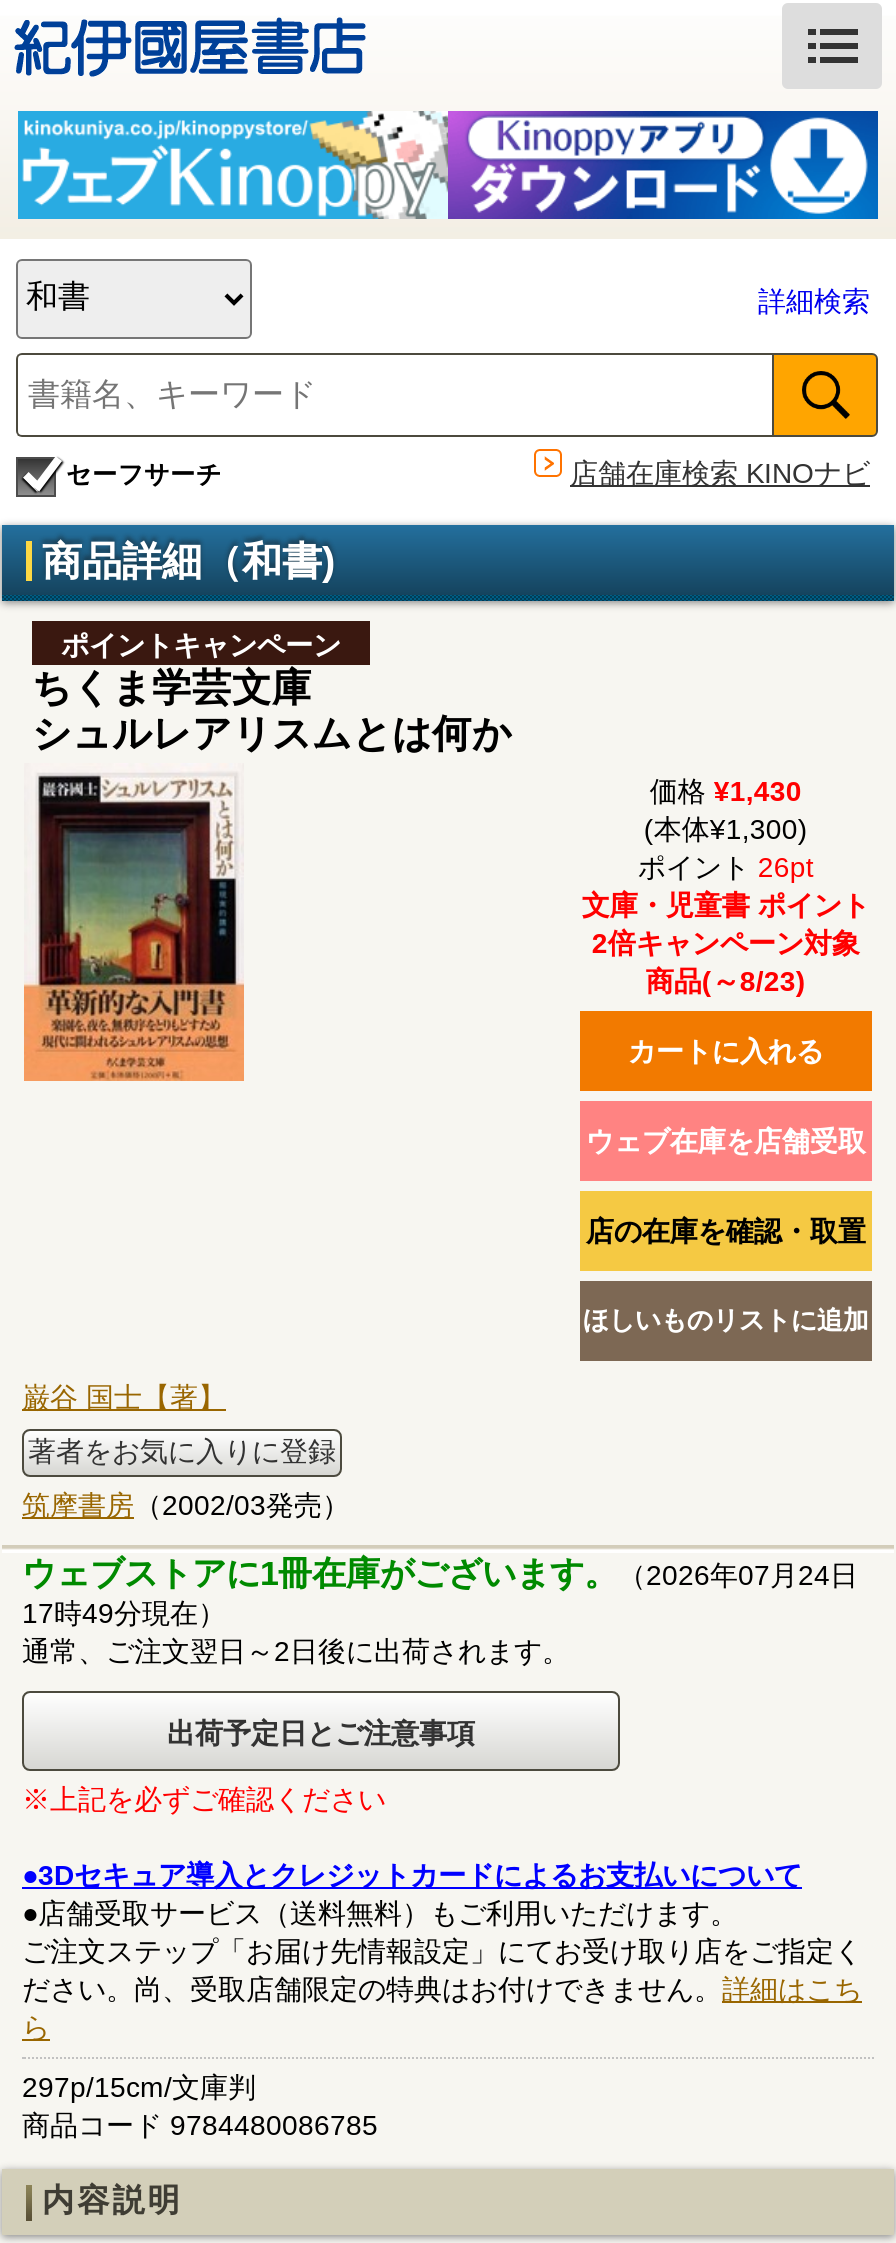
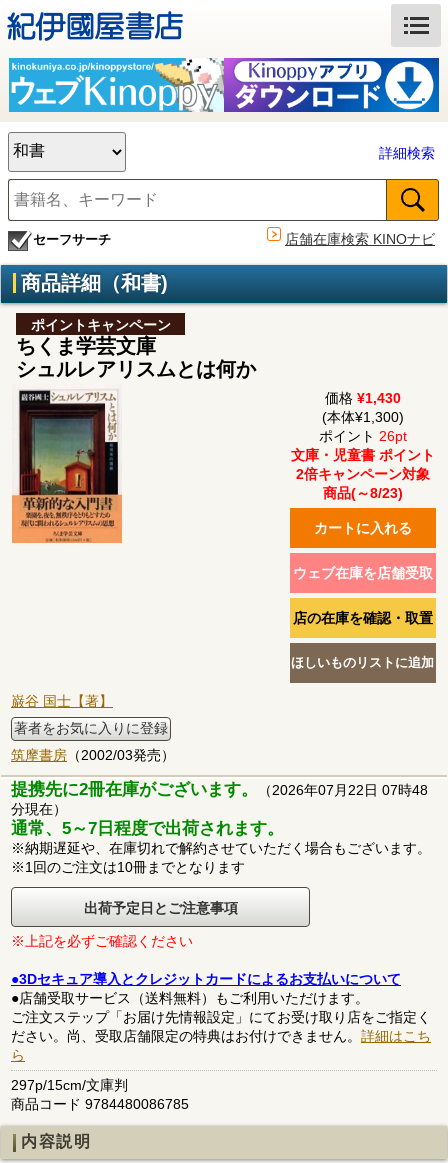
- ウェブストアに1冊在庫がございます。（2026年07月24日
- 17時49分現在）
- 通常、ご注文翌日～2日後に出荷されます。
+ 提携先に2冊在庫がございます。（2026年07月22日 07時48
+ 分現在）
+ 通常、5～7日程度で出荷されます。
+ ※納期遅延や、在庫切れで解約させていただく場合もございます。
+ ※1回のご注文は10冊までとなります
